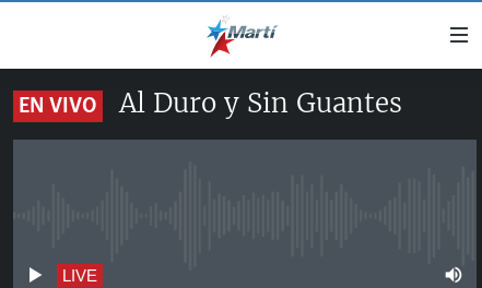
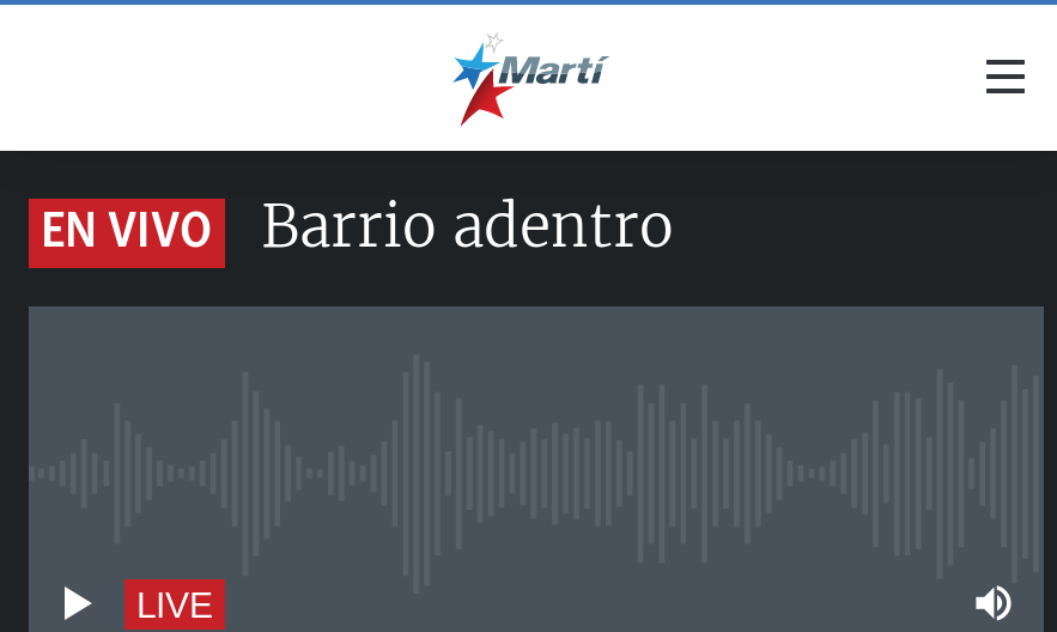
- Al Duro y Sin Guantes
+ Barrio adentro
